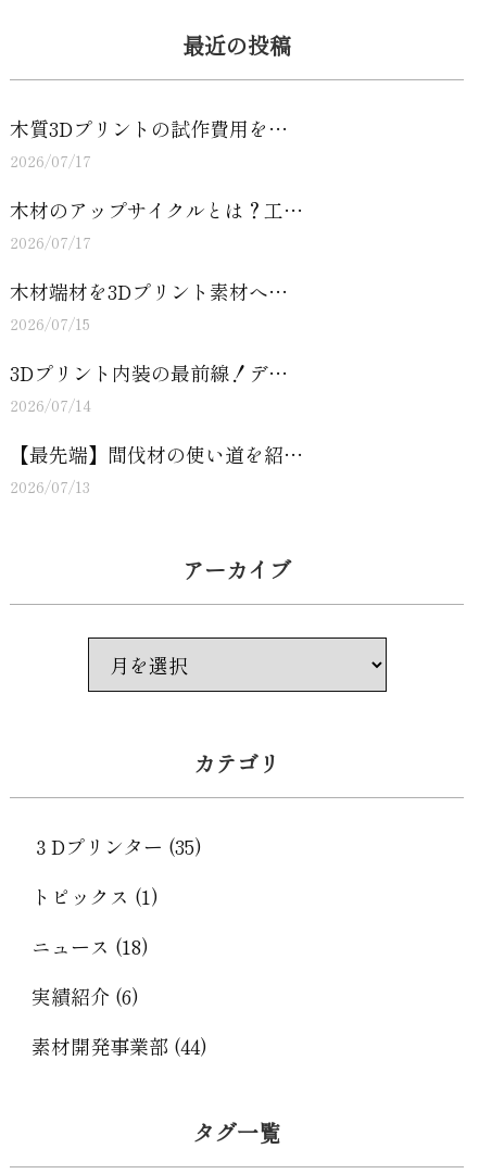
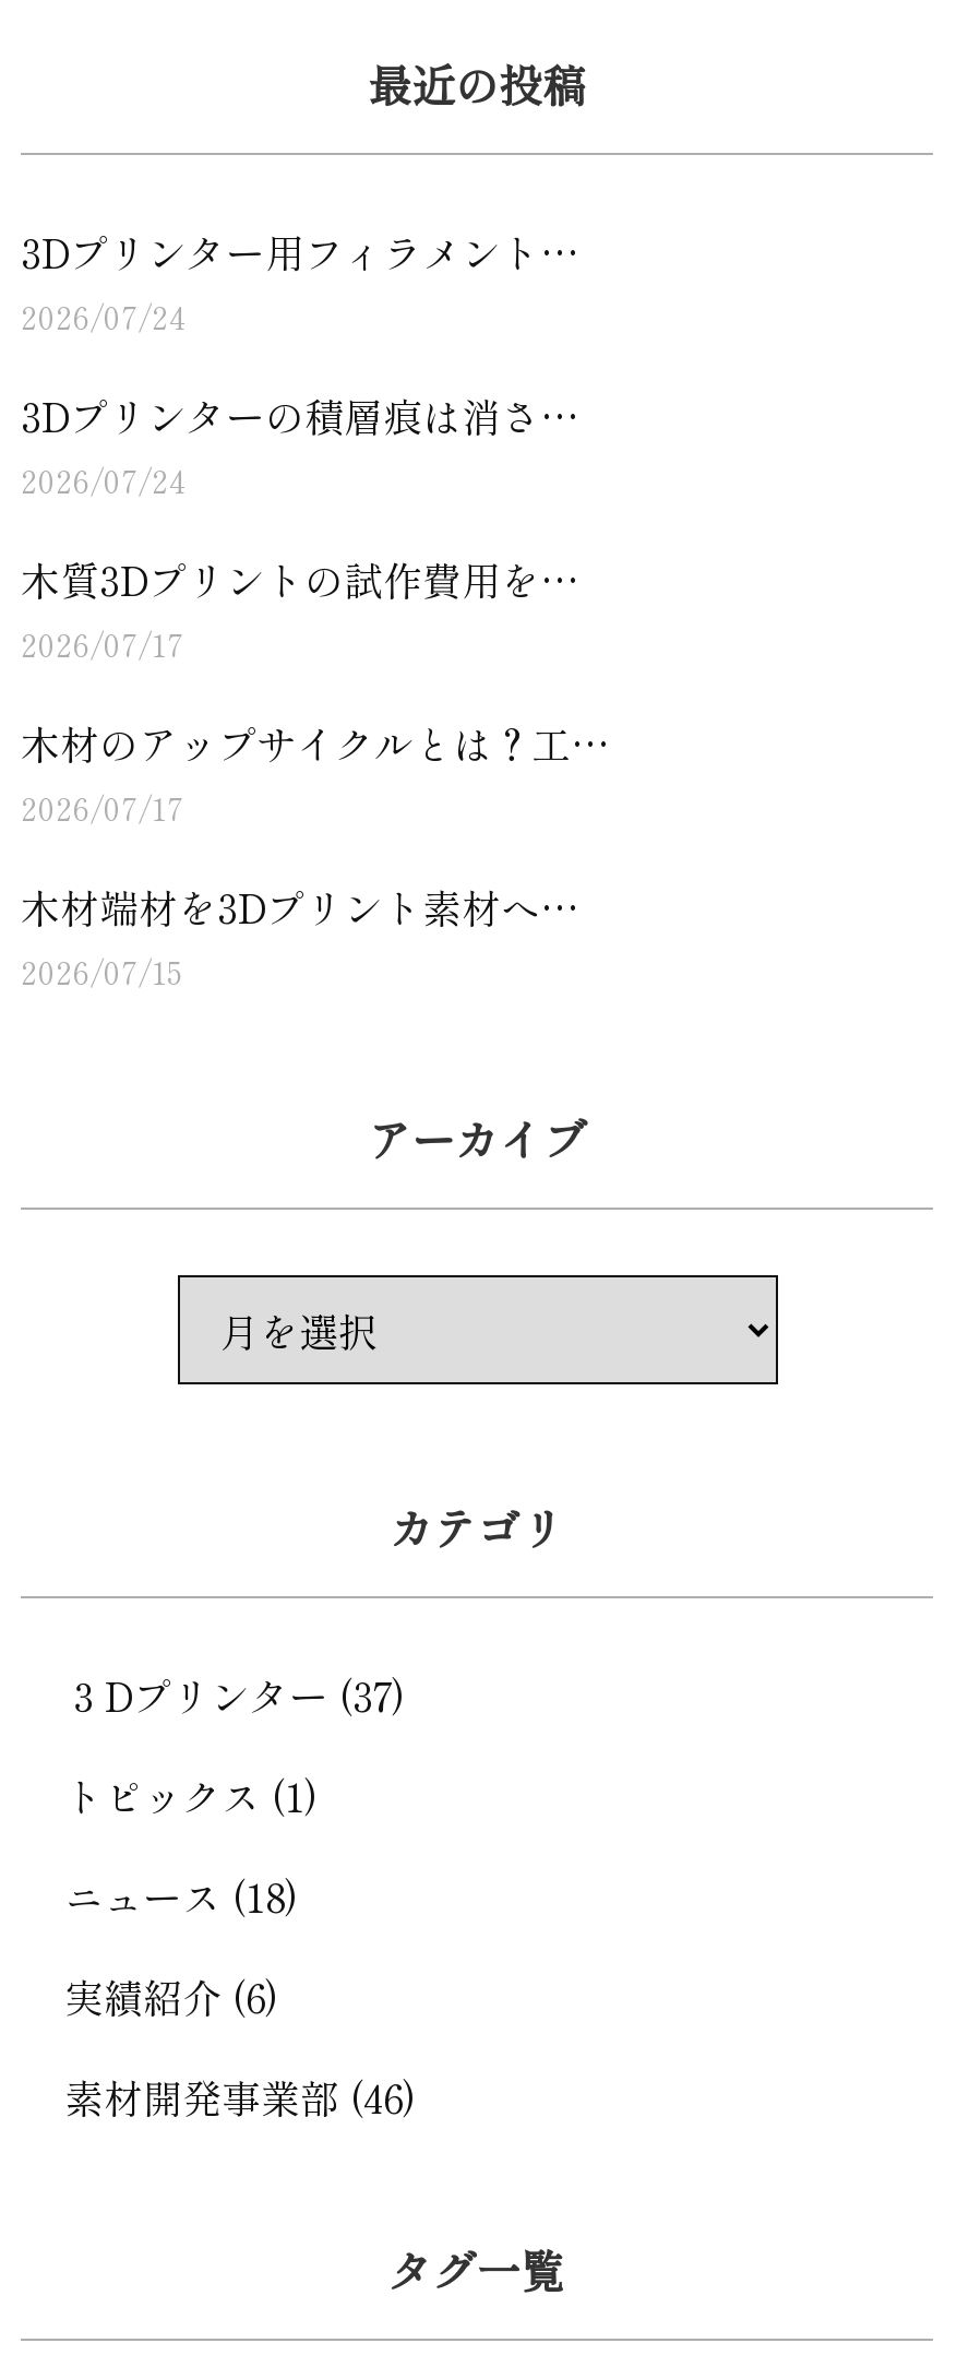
+ 3Dプリンター用フィラメント…
+ 2026/07/24
+ 3Dプリンターの積層痕は消さ…
+ 2026/07/24

moved down: 木質3Dプリントの試作費用を… | 2026/07/17 | 木材のアップサイクルとは？工… | 2026/07/17 | 木材端材を3Dプリント素材へ… | 2026/07/15

- 3Dプリント内装の最前線！デ…
- 2026/07/14
- 【最先端】間伐材の使い道を紹…
- 2026/07/13

- ３Dプリンター (35)
+ ３Dプリンター (37)

- 素材開発事業部 (44)
+ 素材開発事業部 (46)
